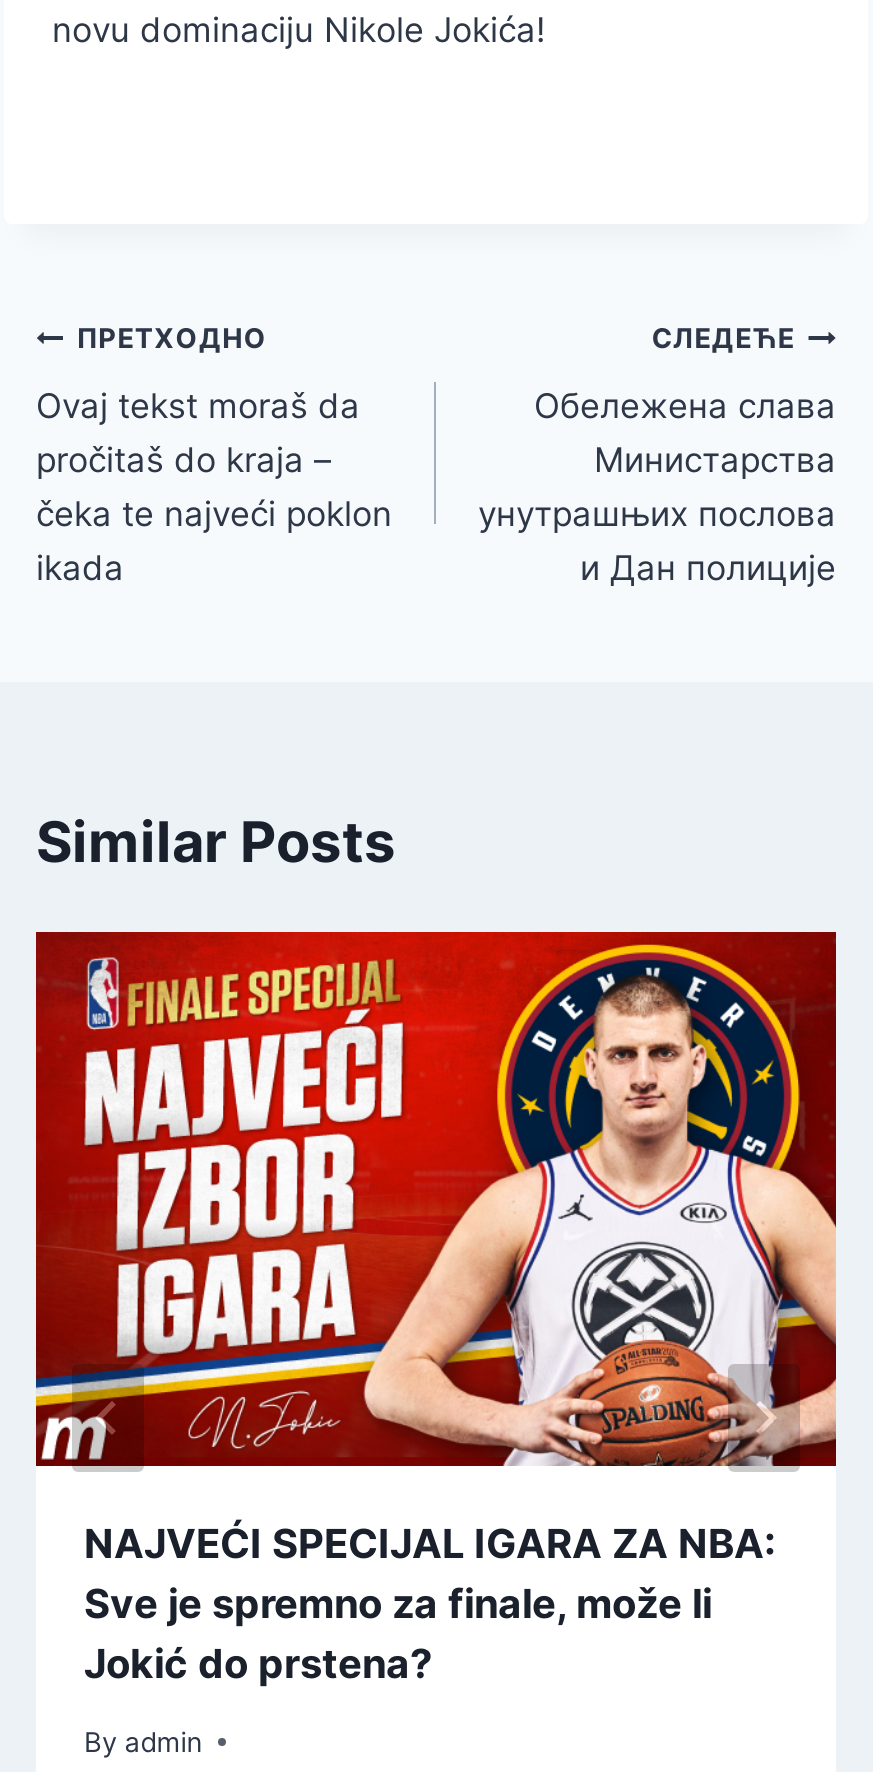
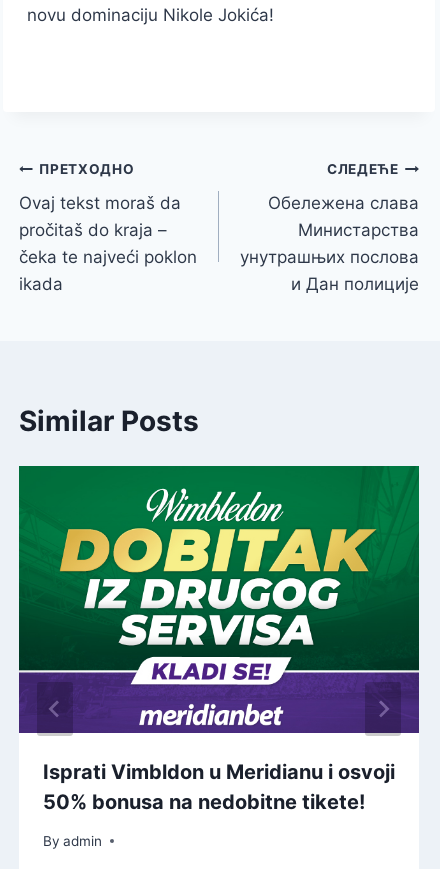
- [image]
- NAJVEĆI SPECIJAL IGARA ZA NBA:
- Sve je spremno za finale, može li
- Jokić do prstena?
+ [image]
+ Isprati Vimbldon u Meridianu i osvoji
+ 50% bonusa na nedobitne tikete!
